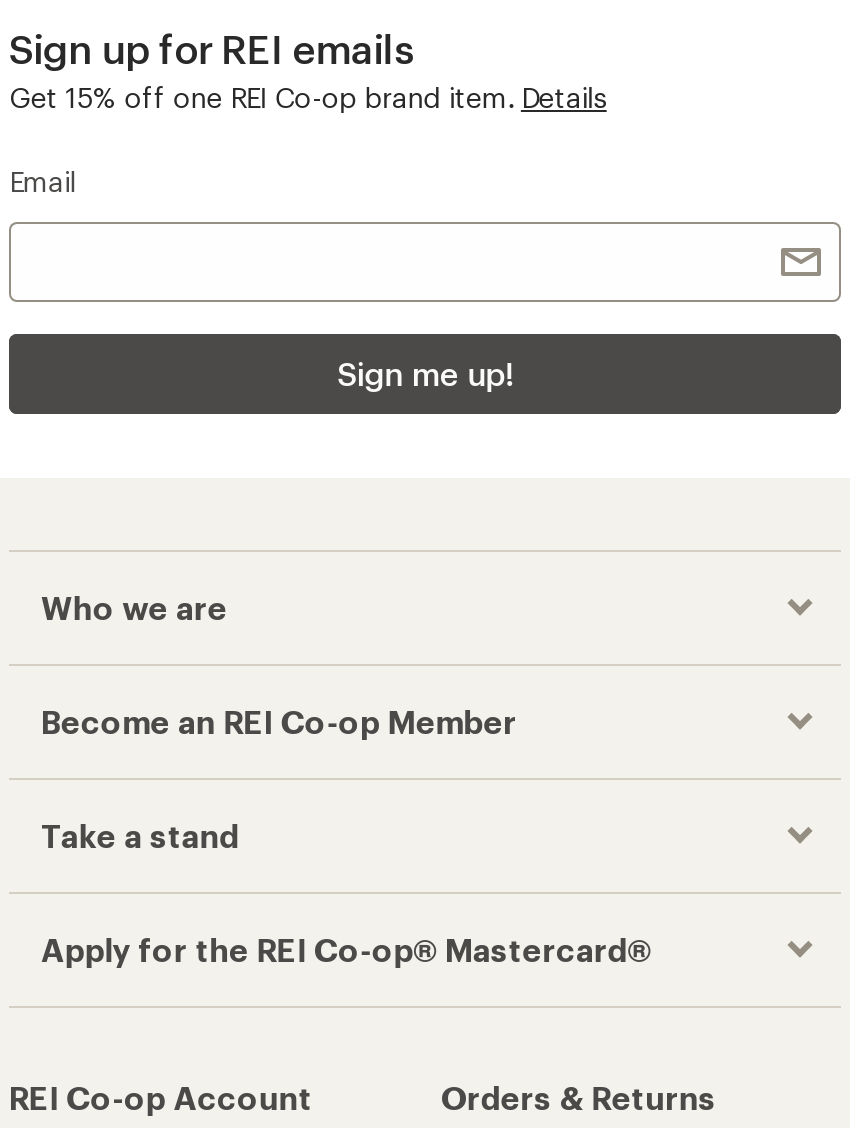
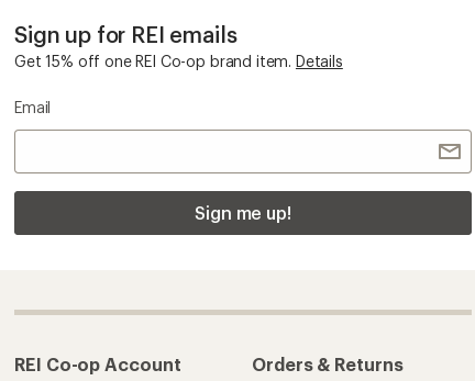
- Who we are
- Become an REI Co-op Member
- Take a stand
- Apply for the REI Co-op® Mastercard®
